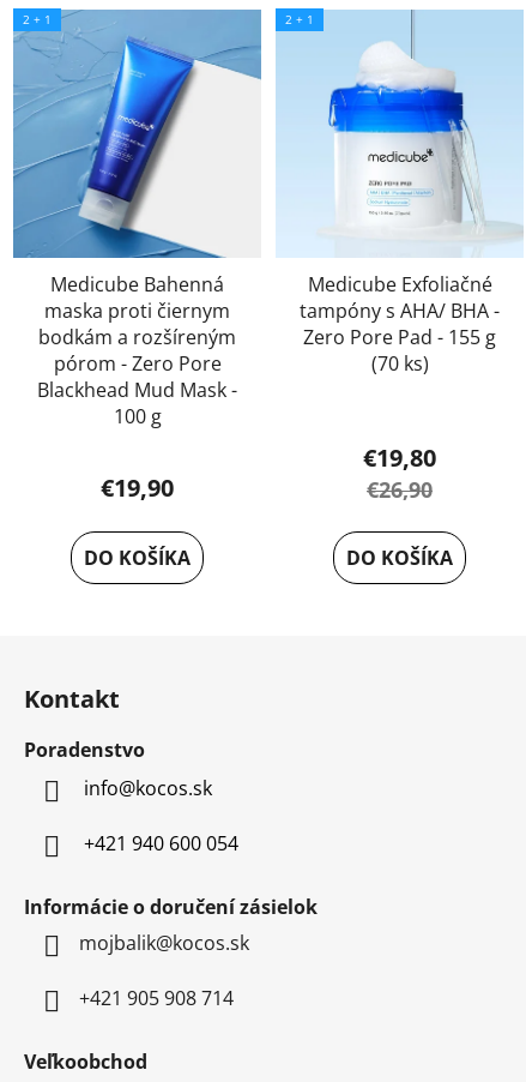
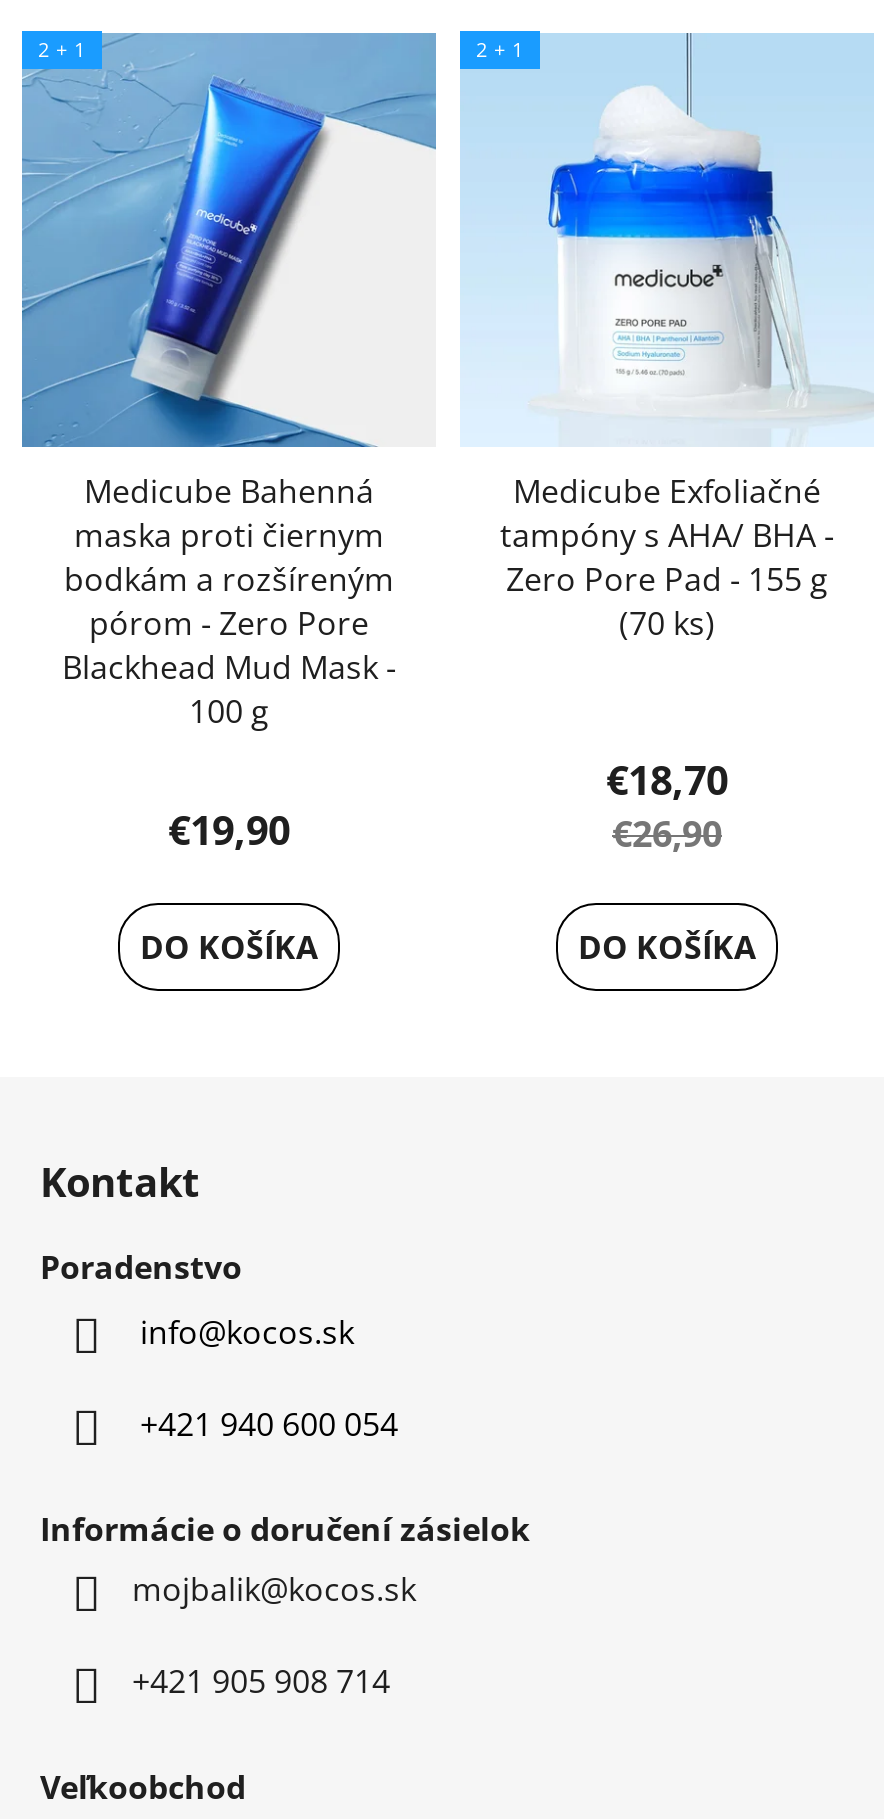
- €19,80
+ €18,70
